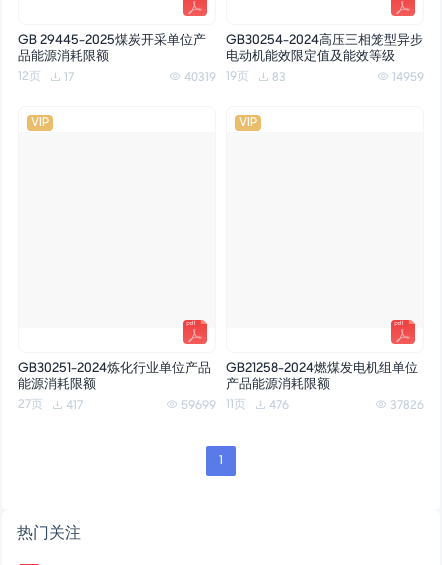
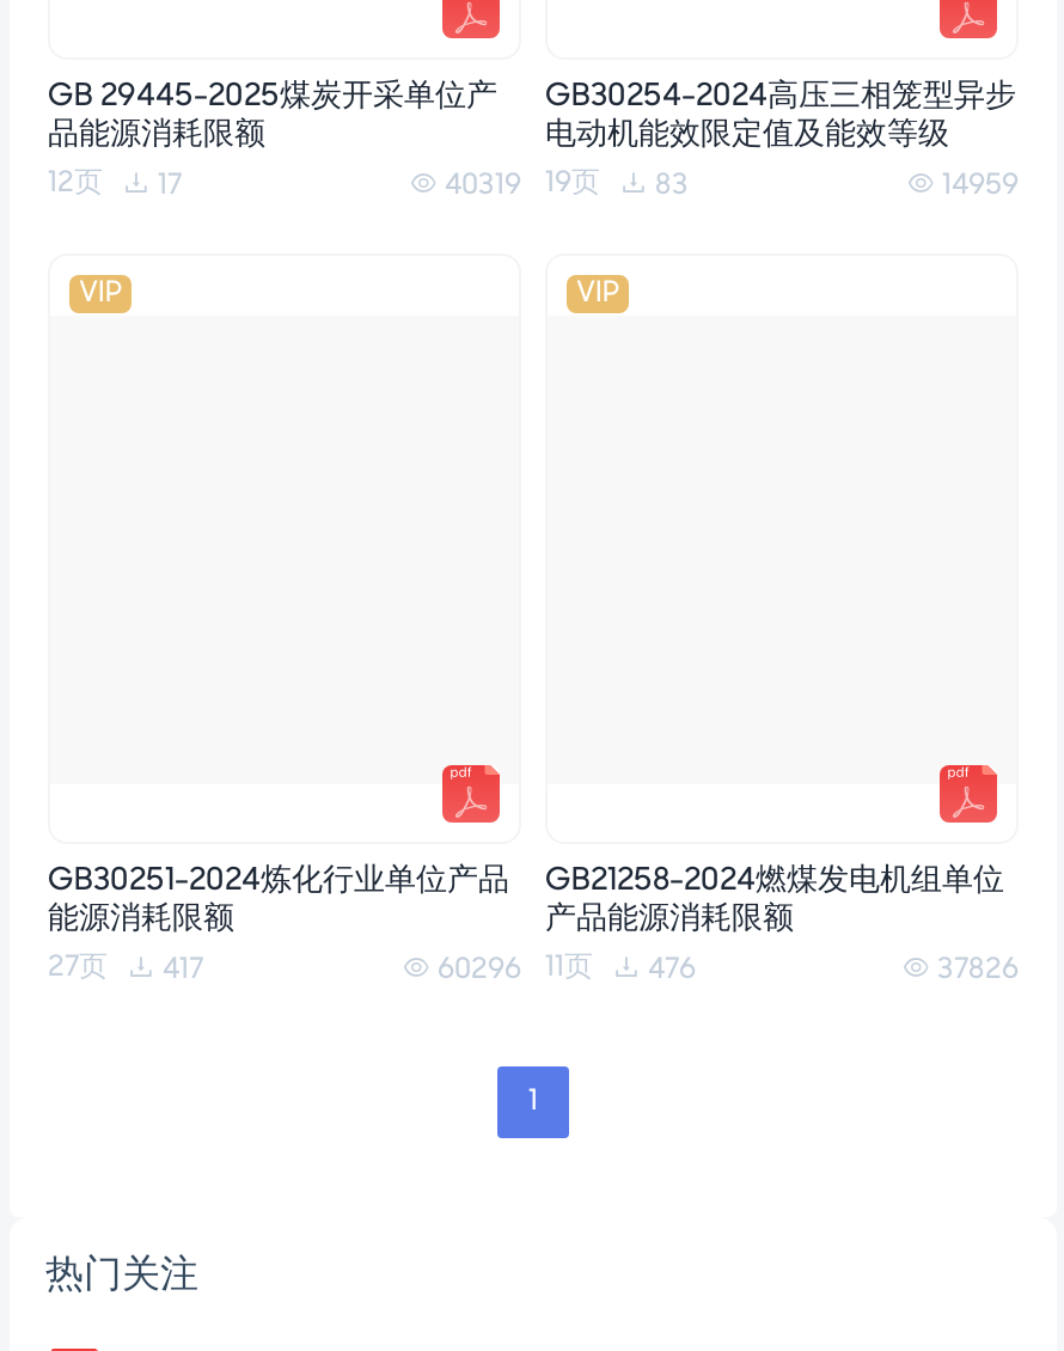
- 59699
+ 60296
